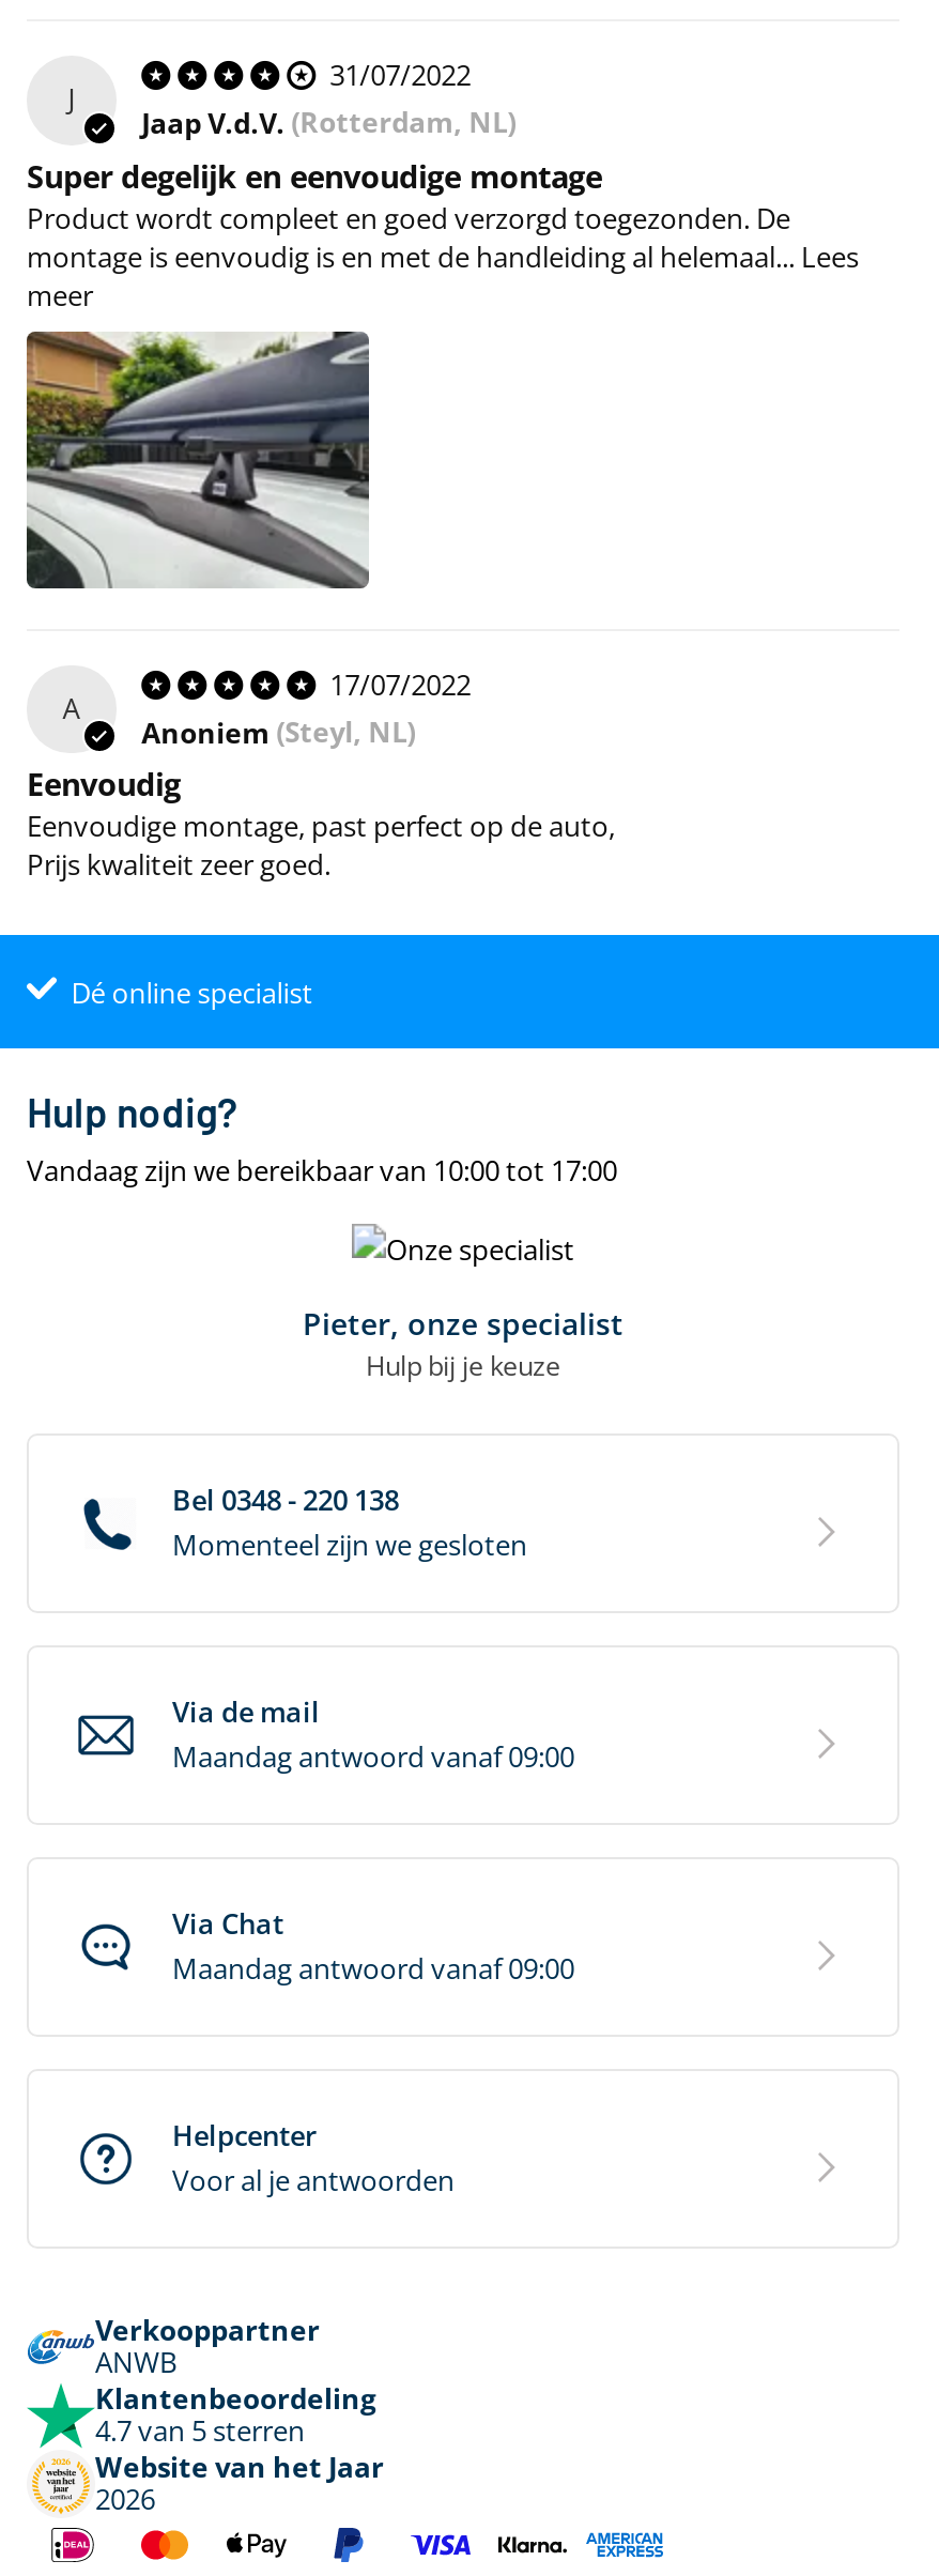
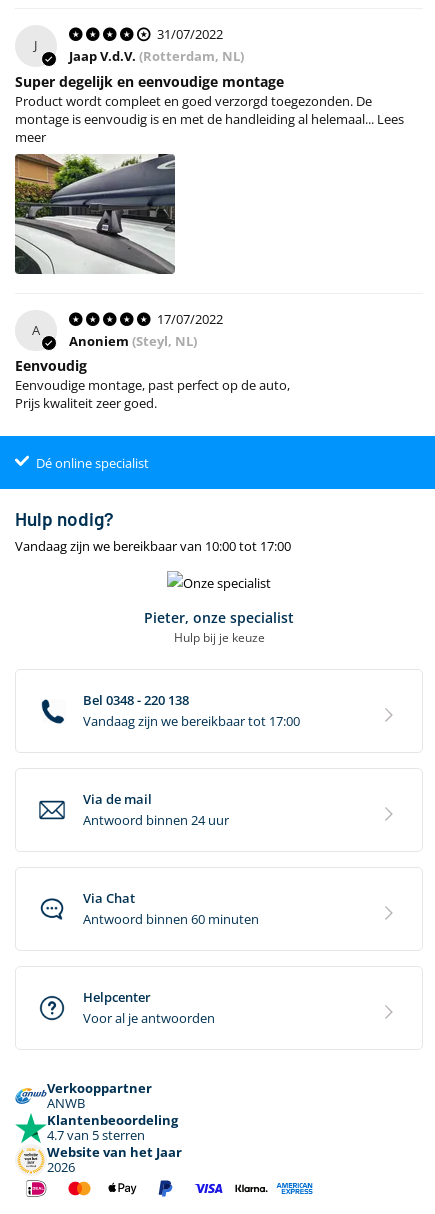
- Momenteel zijn we gesloten
+ Vandaag zijn we bereikbaar tot 17:00

- Maandag antwoord vanaf 09:00
+ Antwoord binnen 24 uur

- Maandag antwoord vanaf 09:00
+ Antwoord binnen 60 minuten
